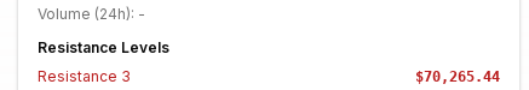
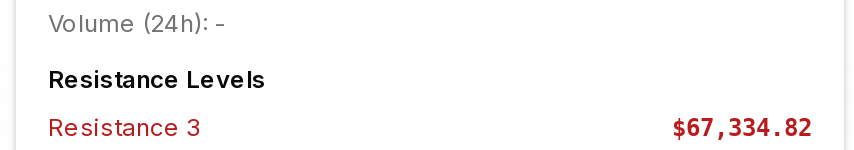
- $70,265.44
+ $67,334.82
